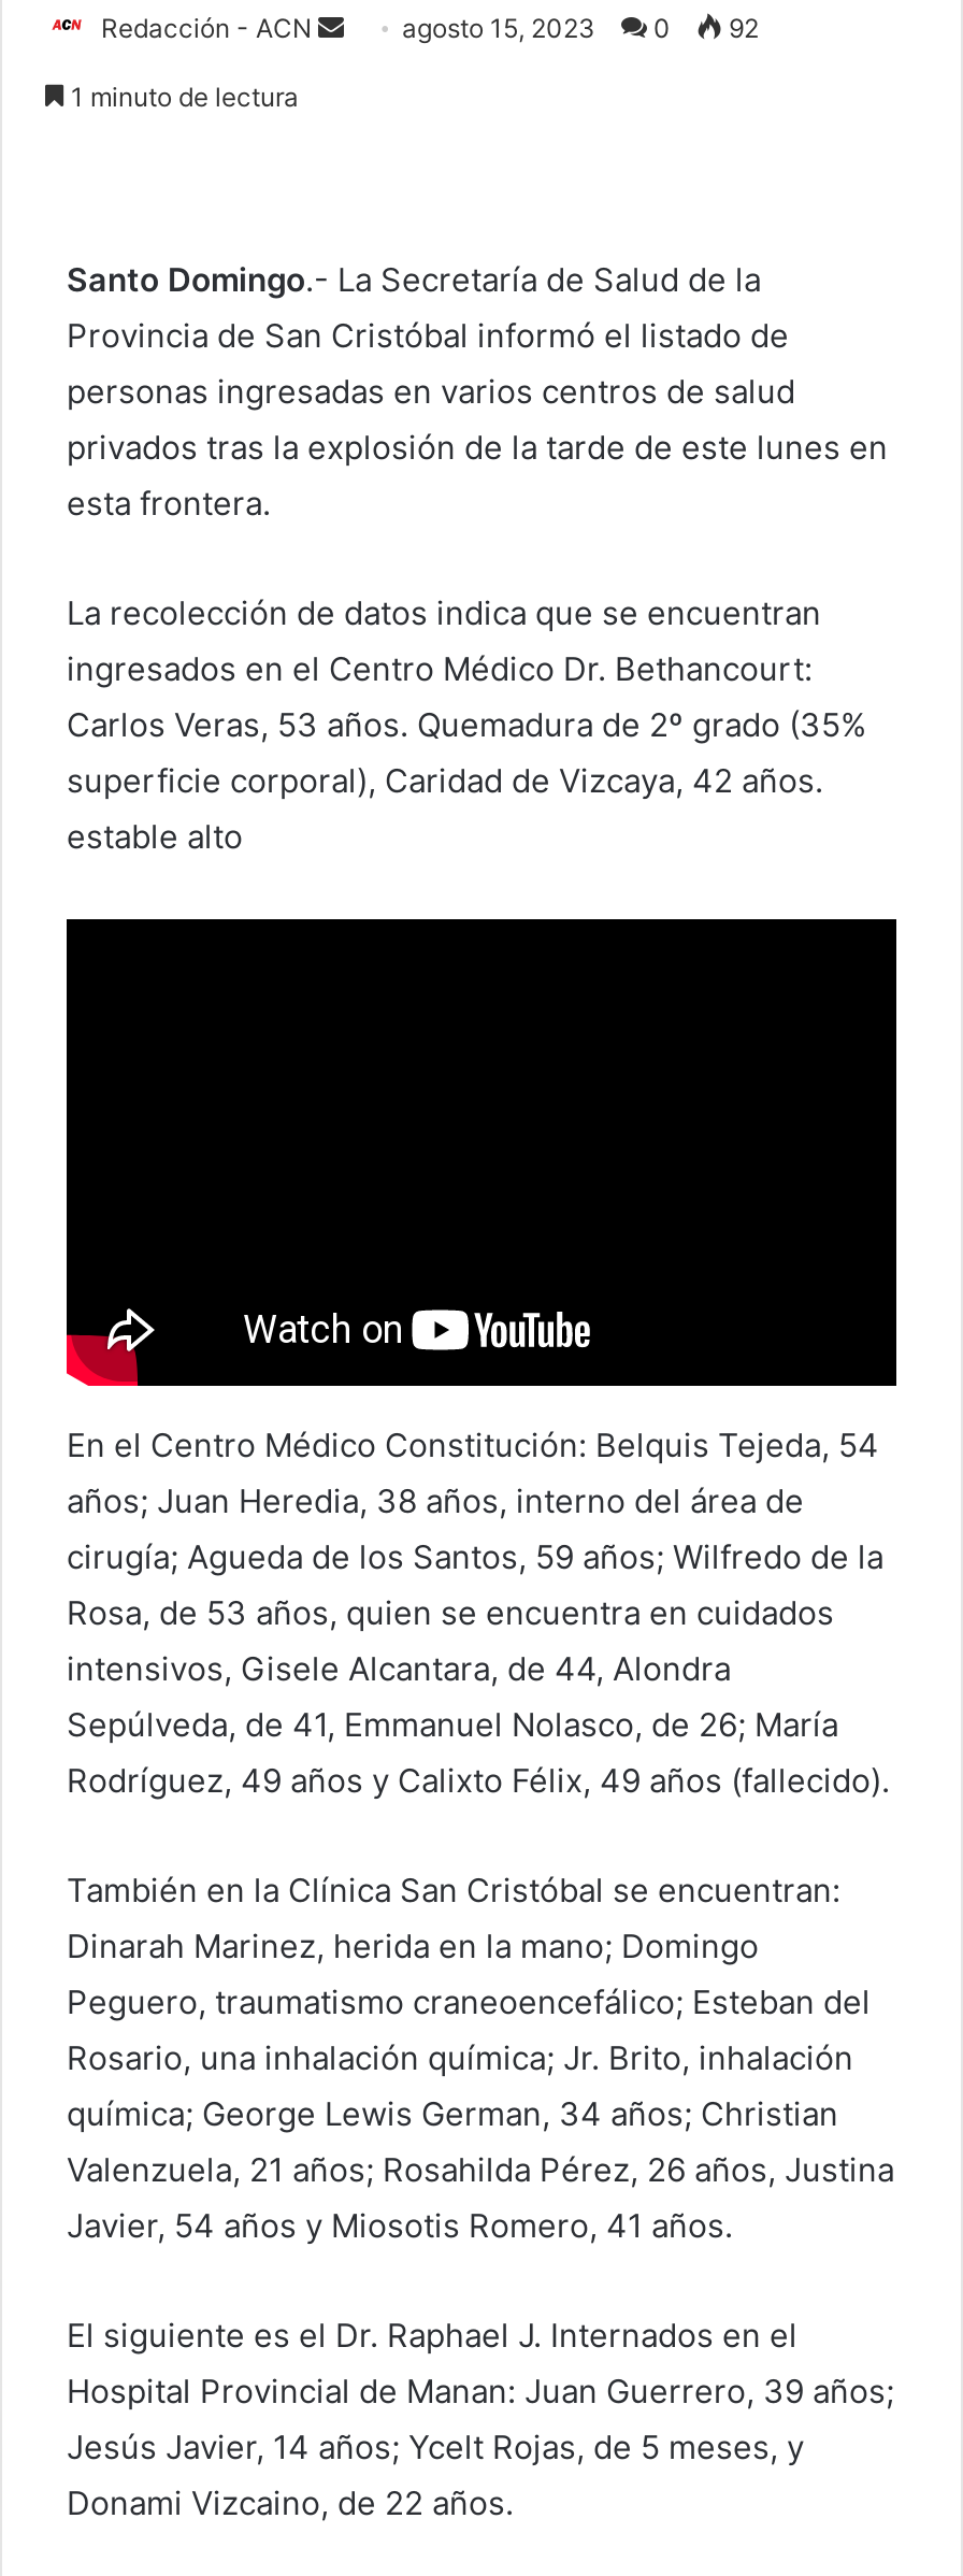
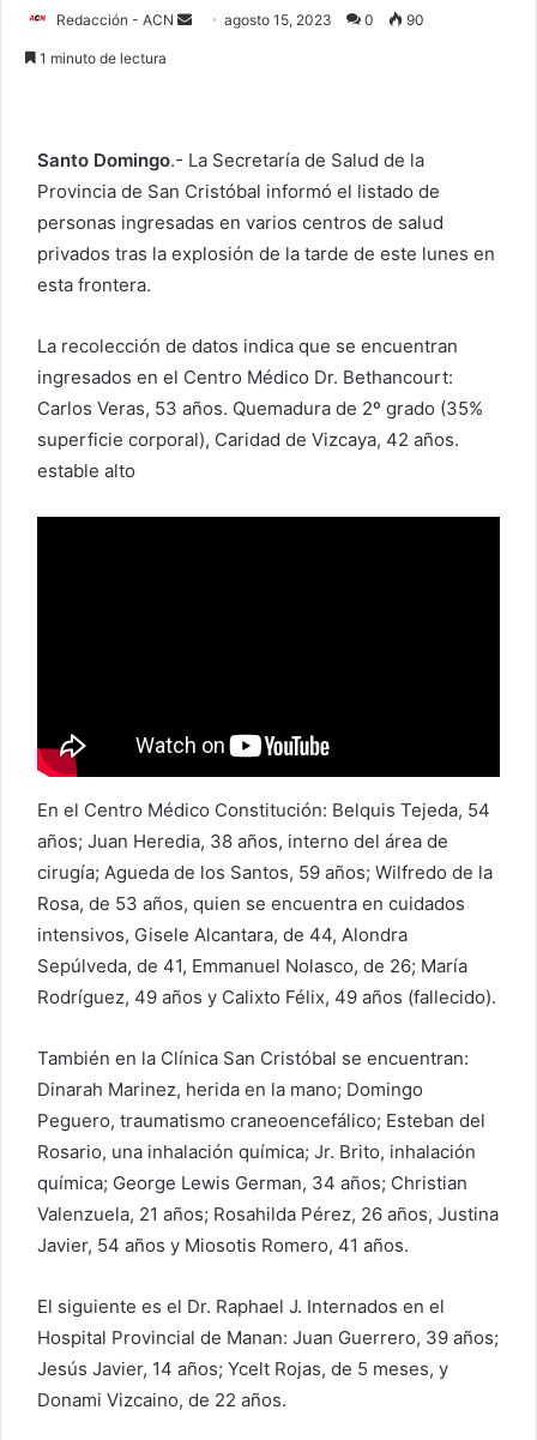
- 92
+ 90
